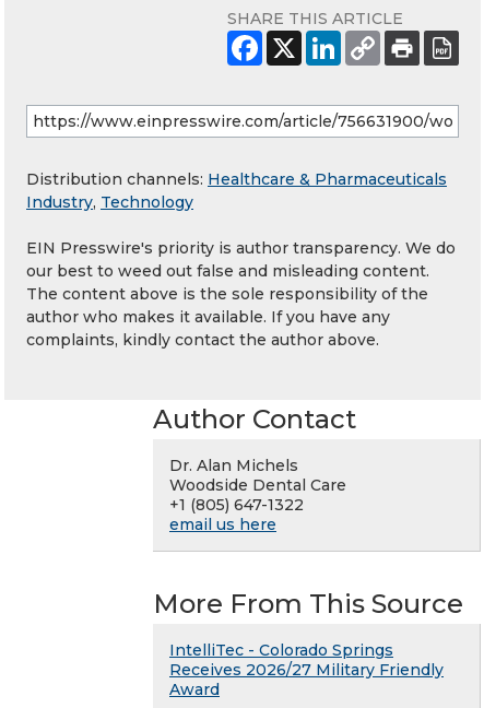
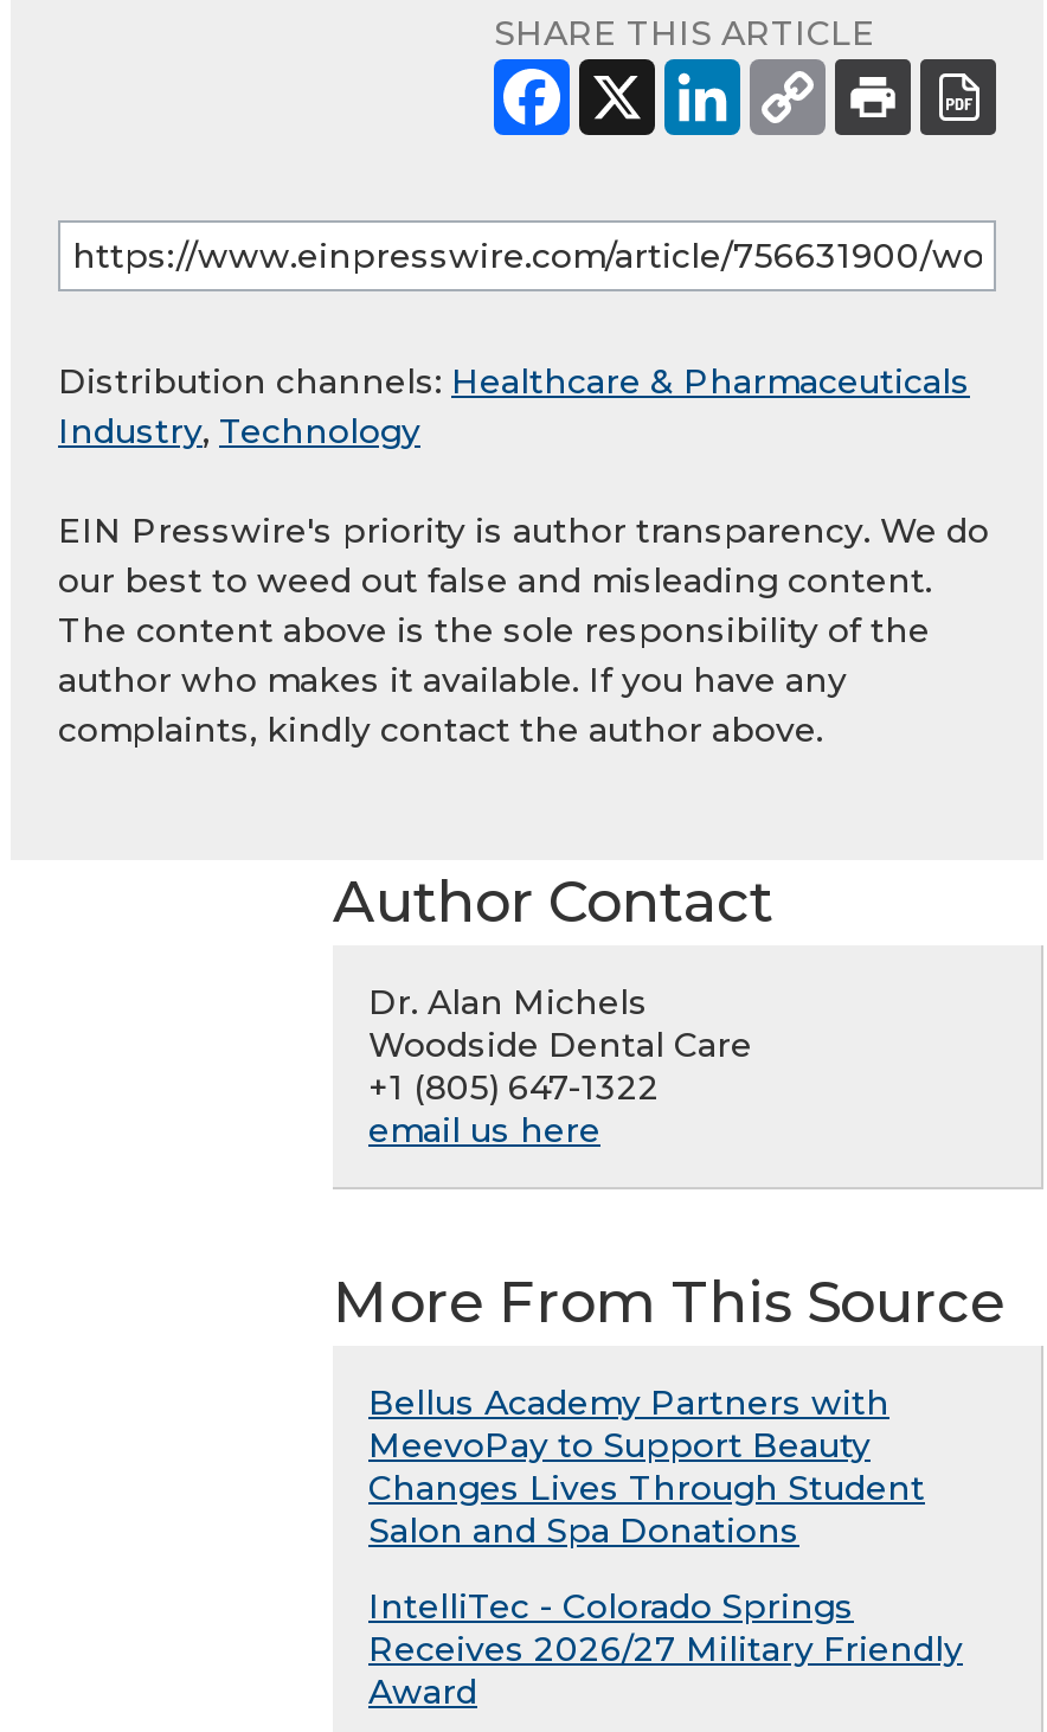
+ Bellus Academy Partners with
+ MeevoPay to Support Beauty
+ Changes Lives Through Student
+ Salon and Spa Donations
